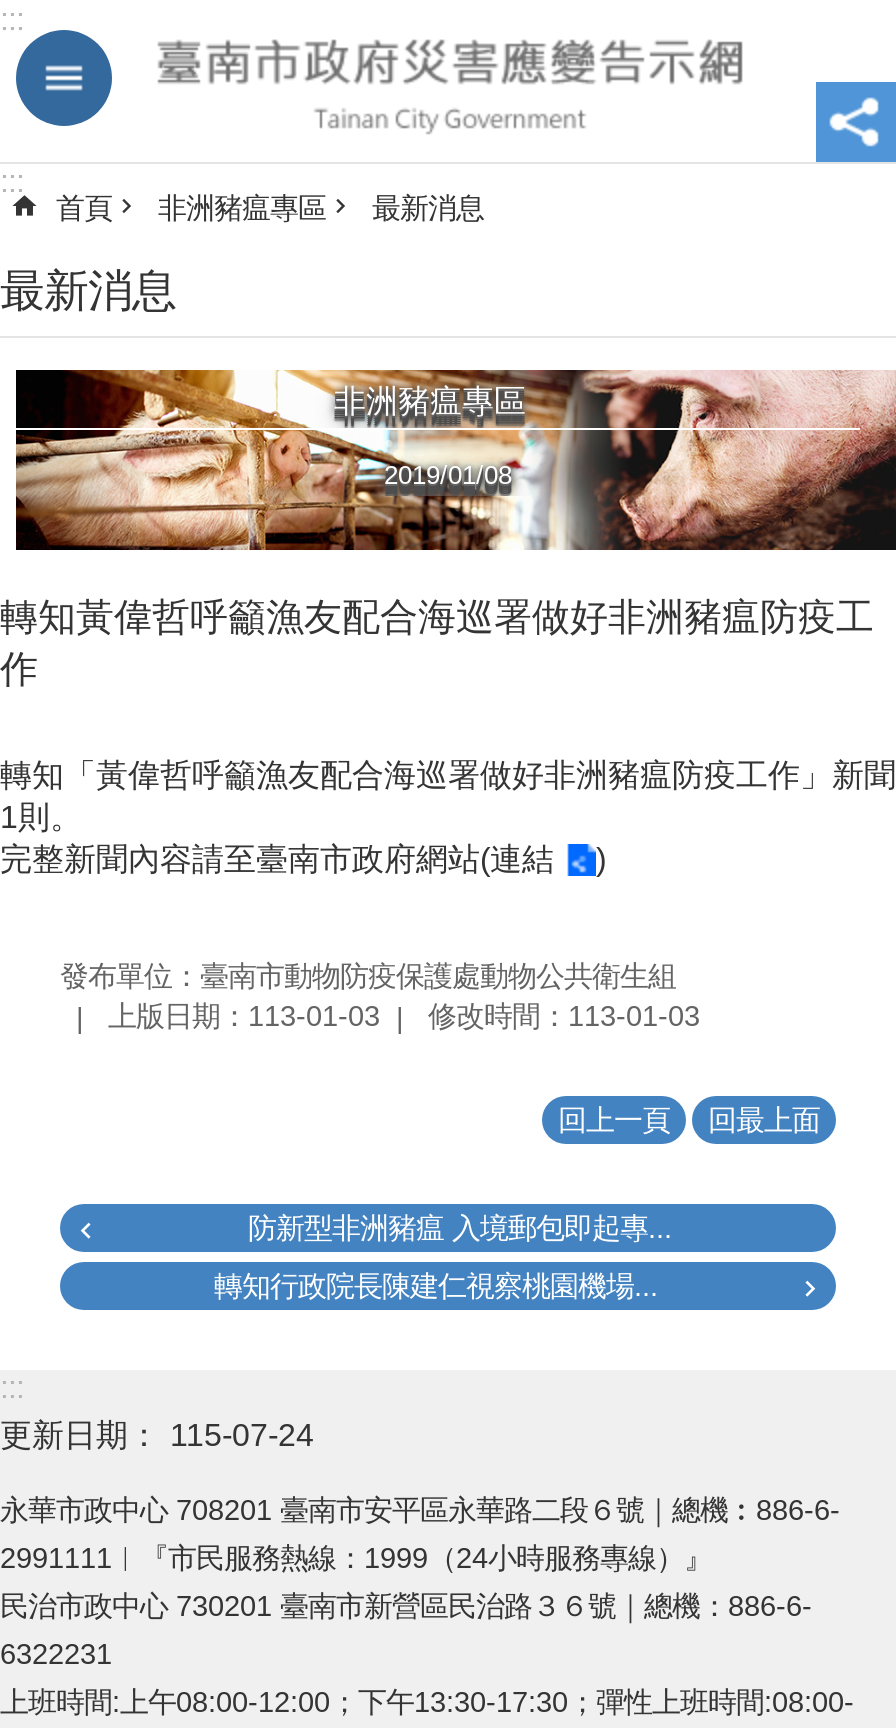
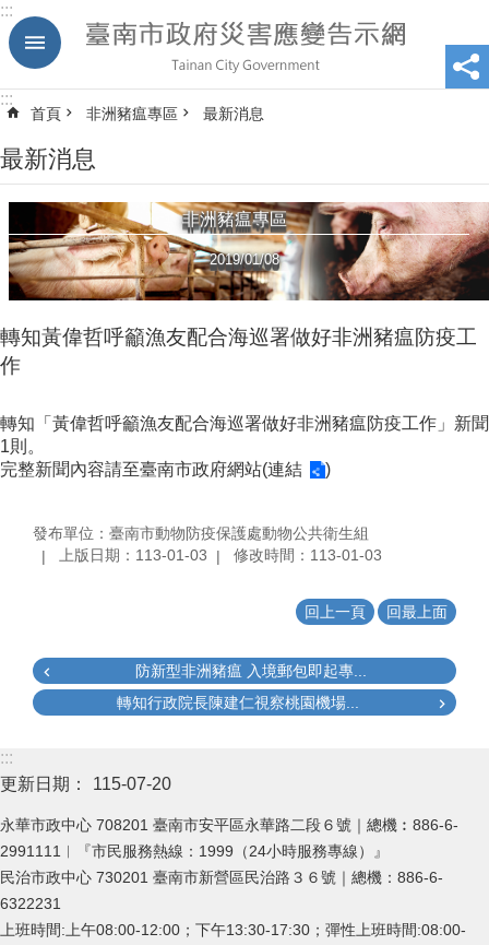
- 更新日期： 115-07-24
+ 更新日期： 115-07-20
